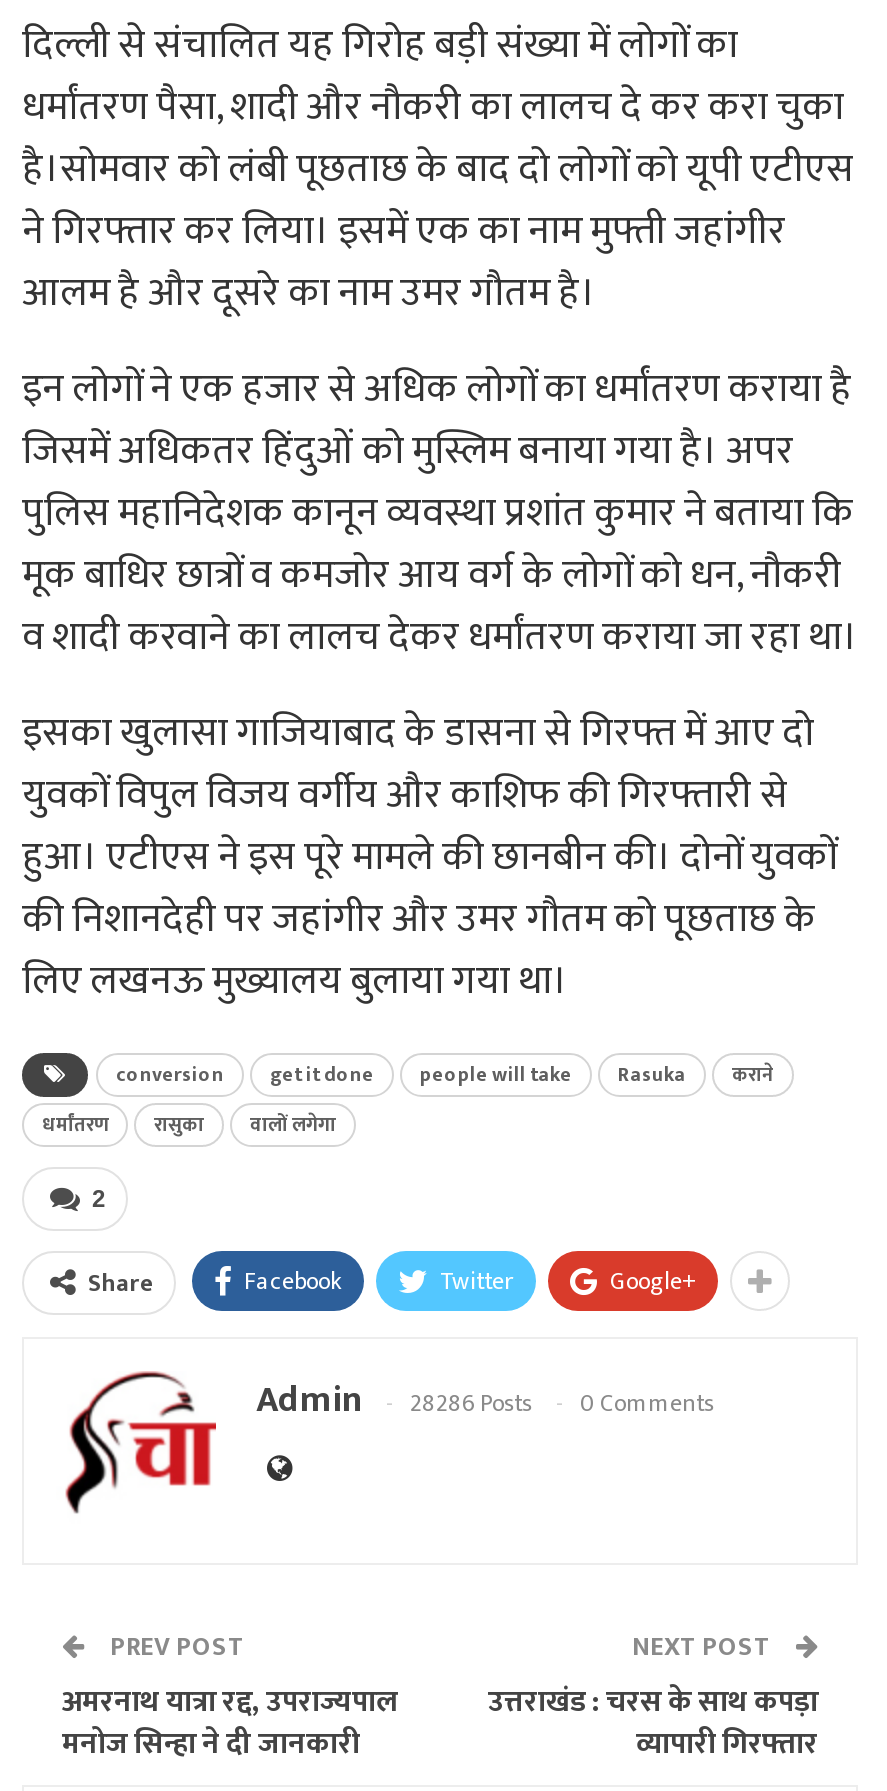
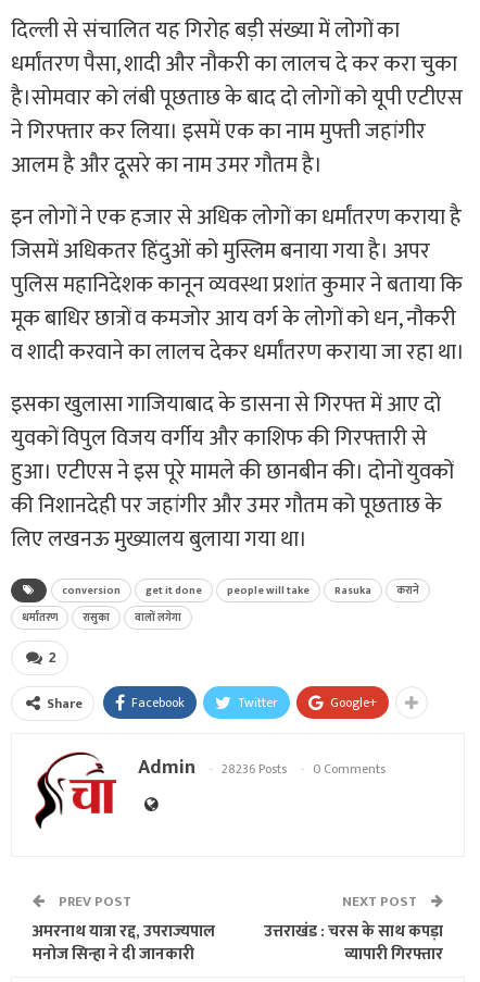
- Admin 28286 Posts 0 Comments
+ Admin 28236 Posts 0 Comments
